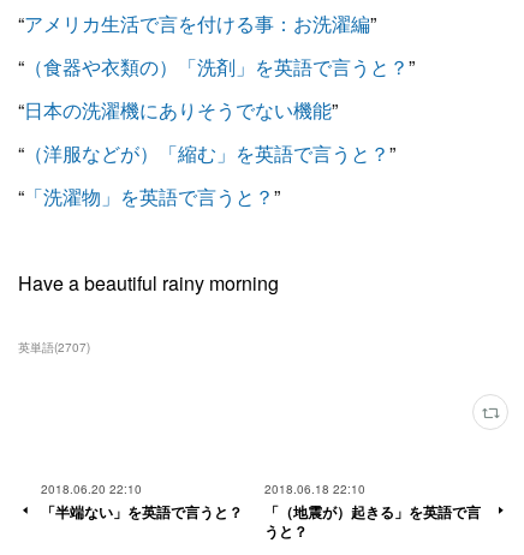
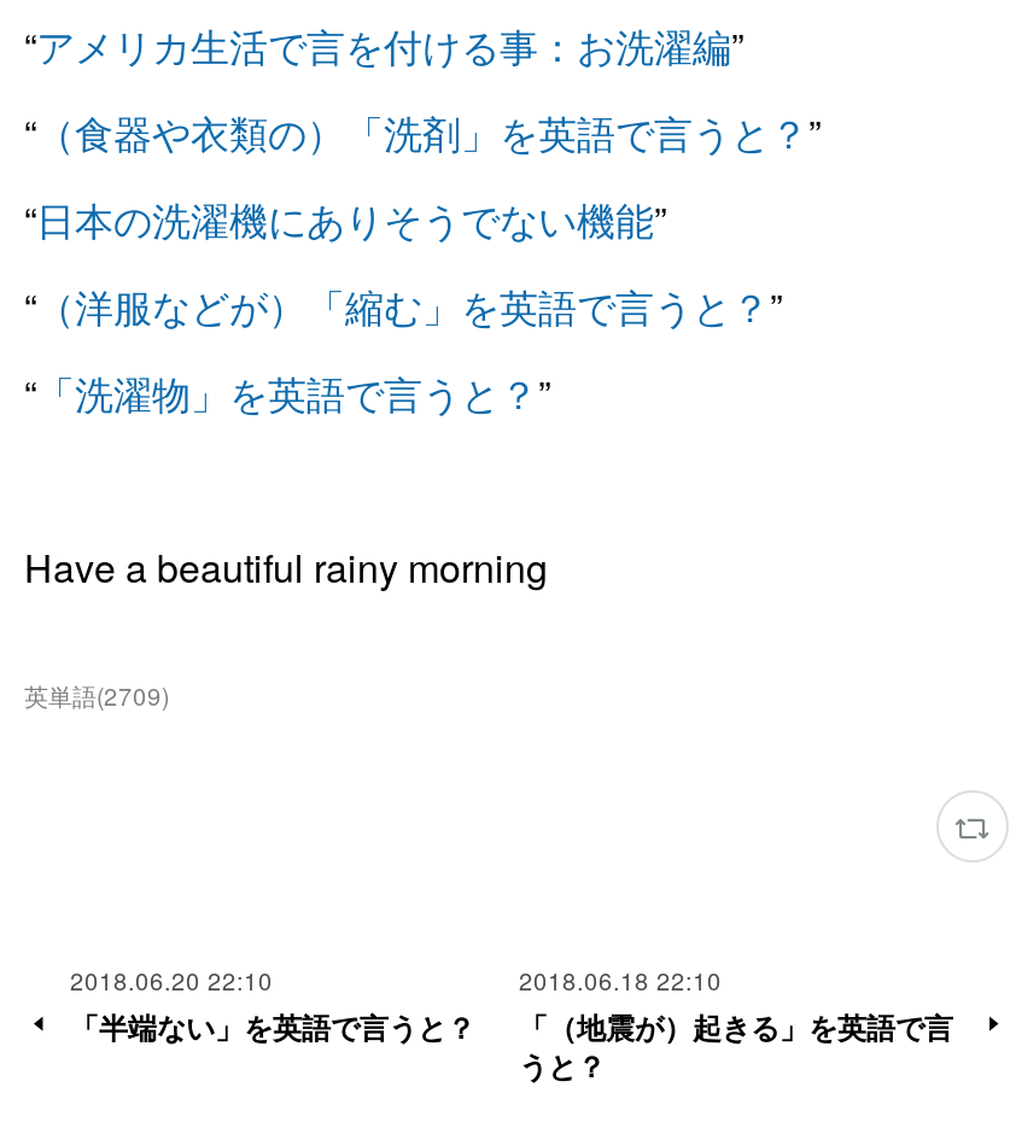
- 英単語(2707)
+ 英単語(2709)
